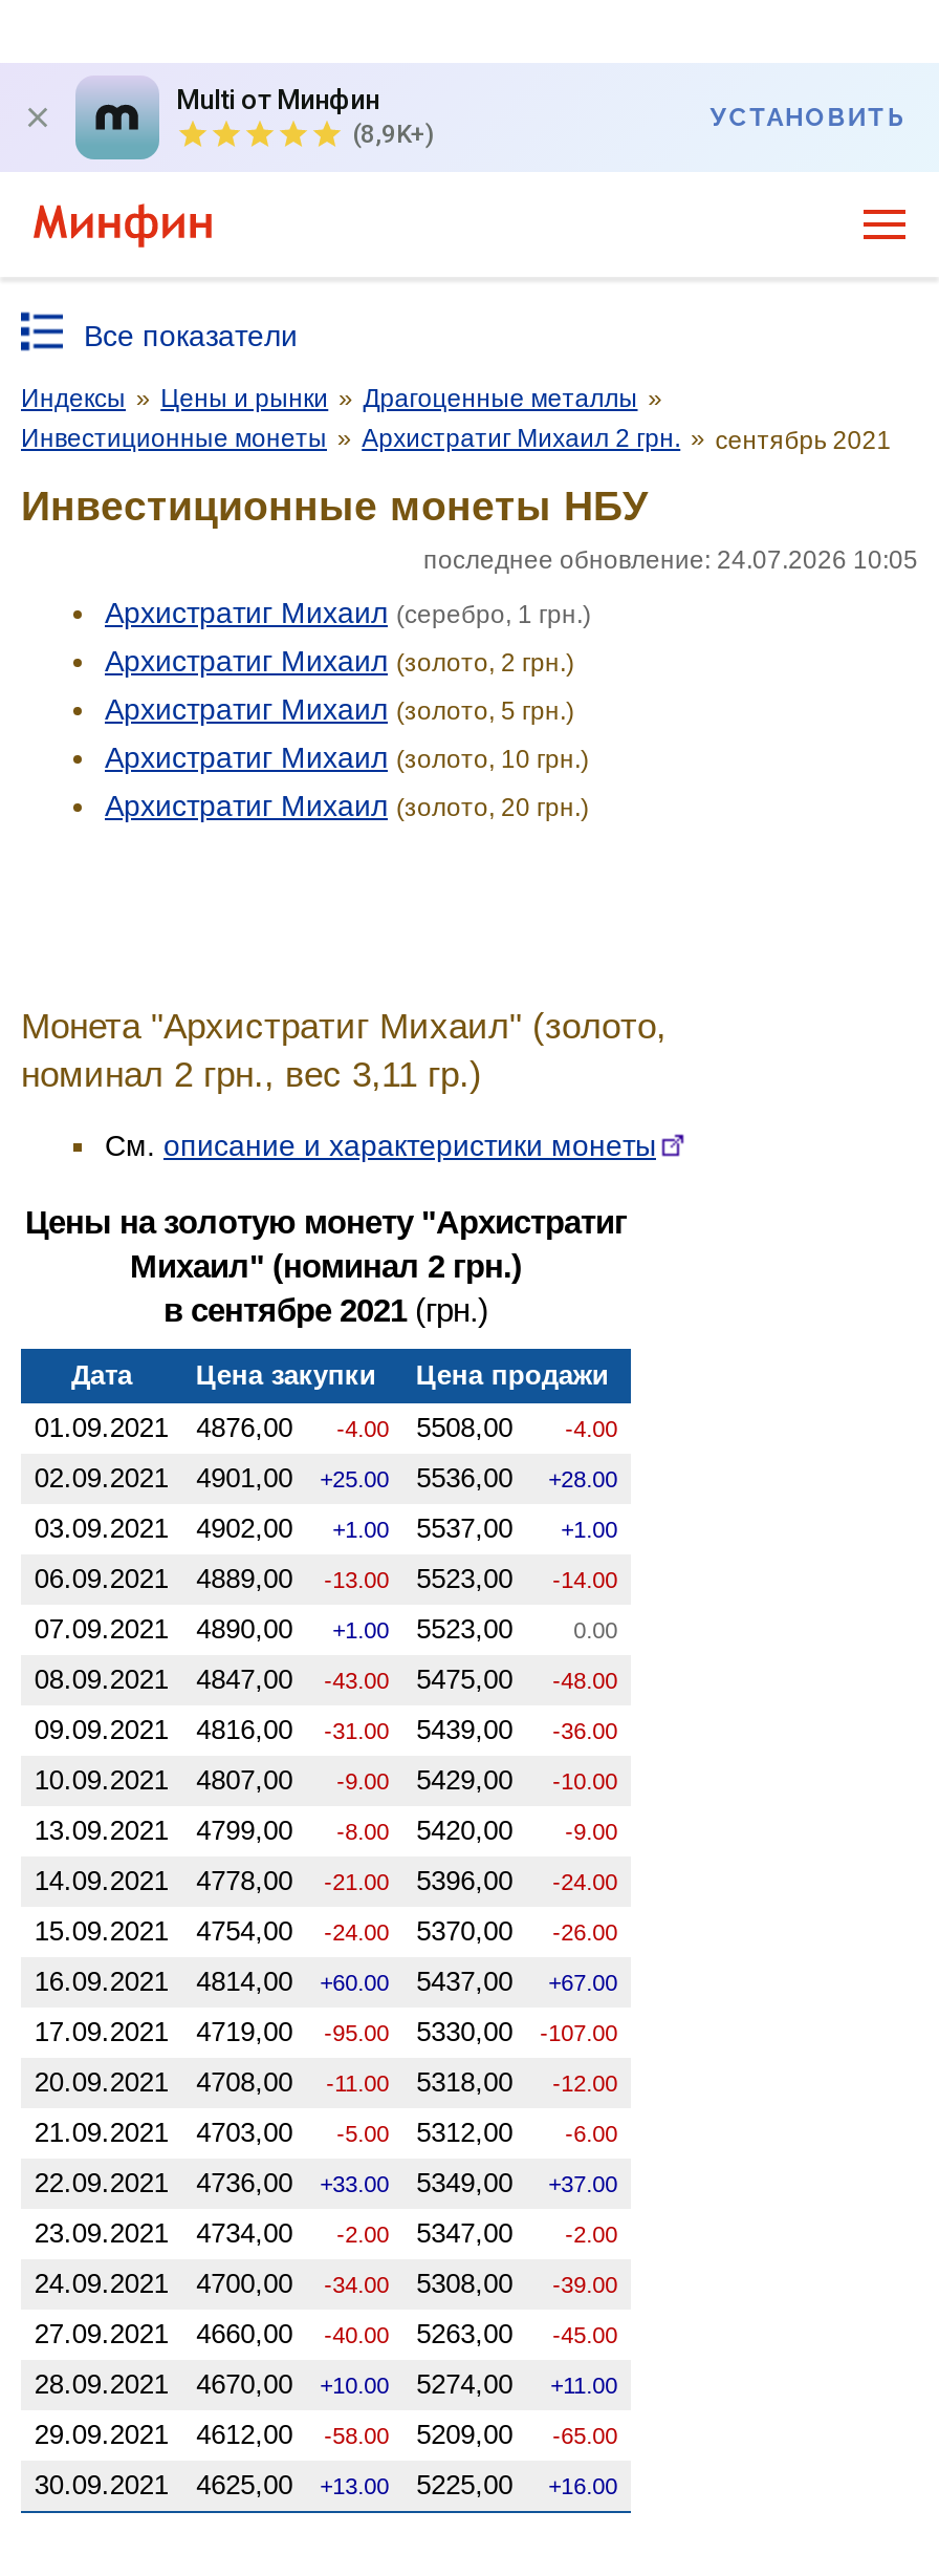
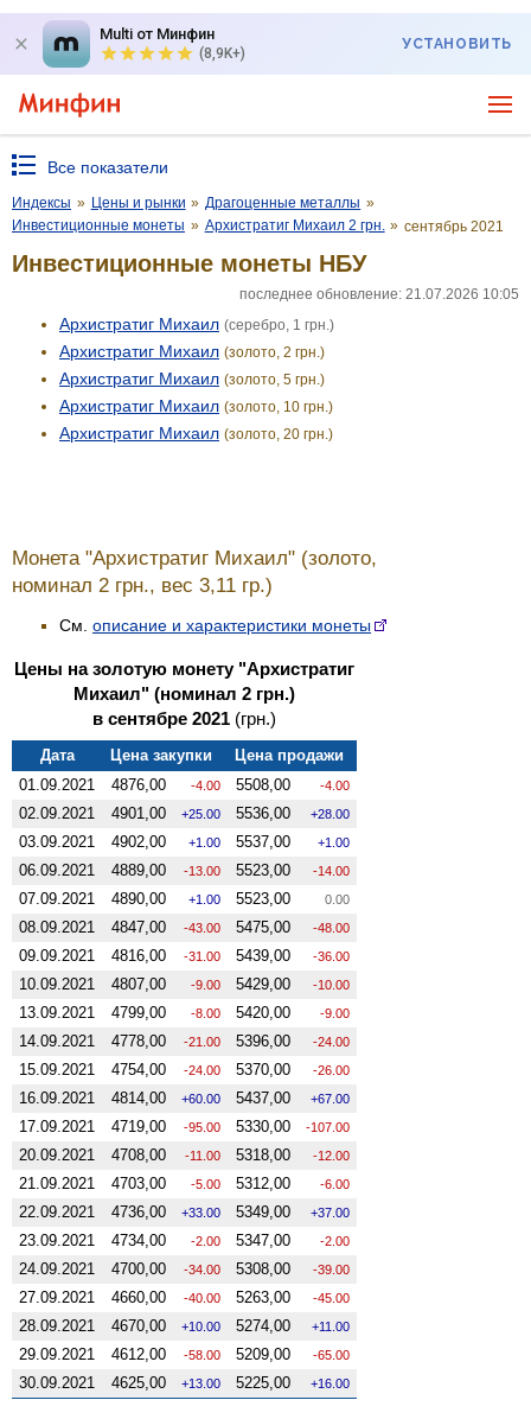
- последнее обновление: 24.07.2026 10:05
+ последнее обновление: 21.07.2026 10:05
